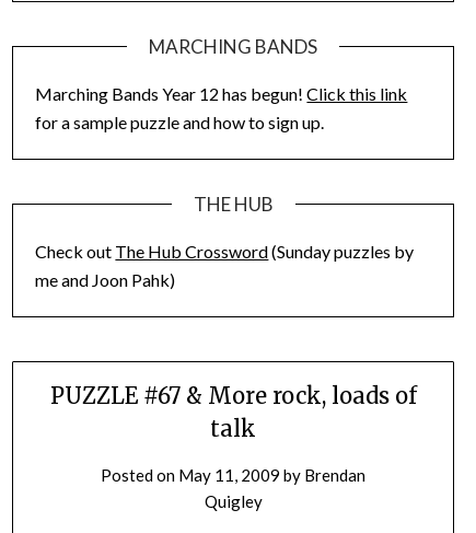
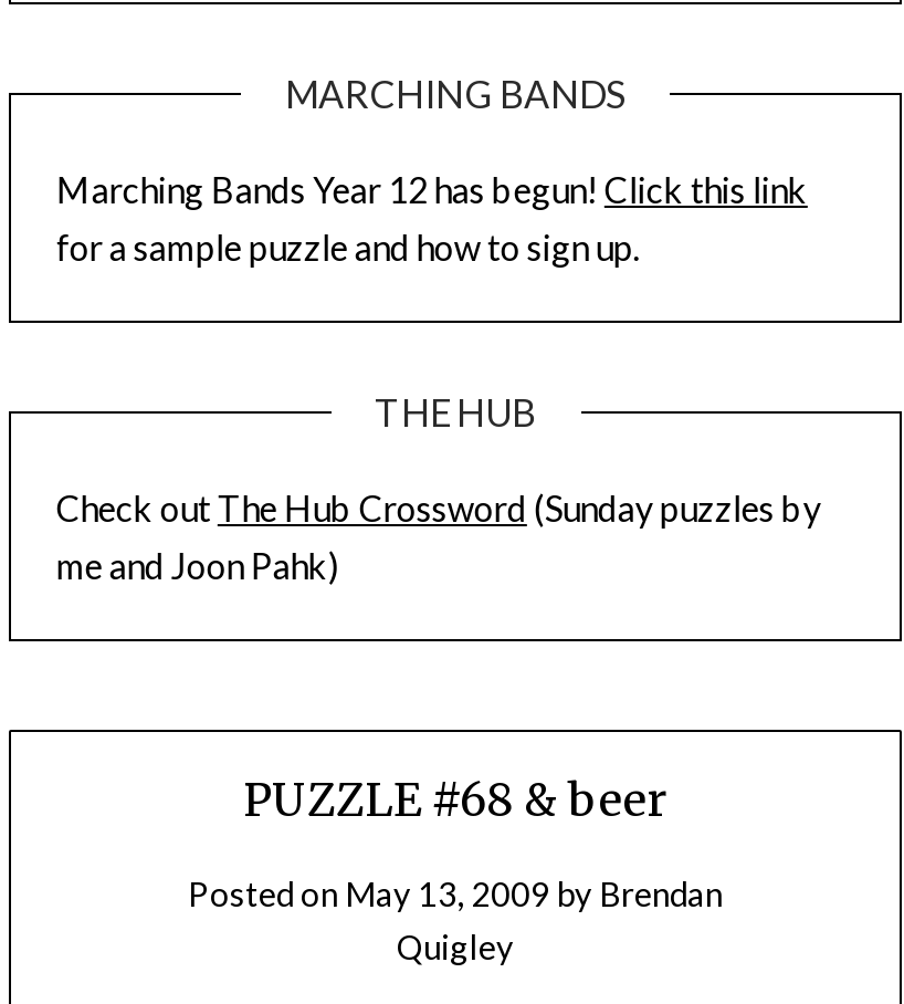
- PUZZLE #67 & More rock, loads of
- talk
+ PUZZLE #68 & beer

- Posted on May 11, 2009 by Brendan
+ Posted on May 13, 2009 by Brendan
